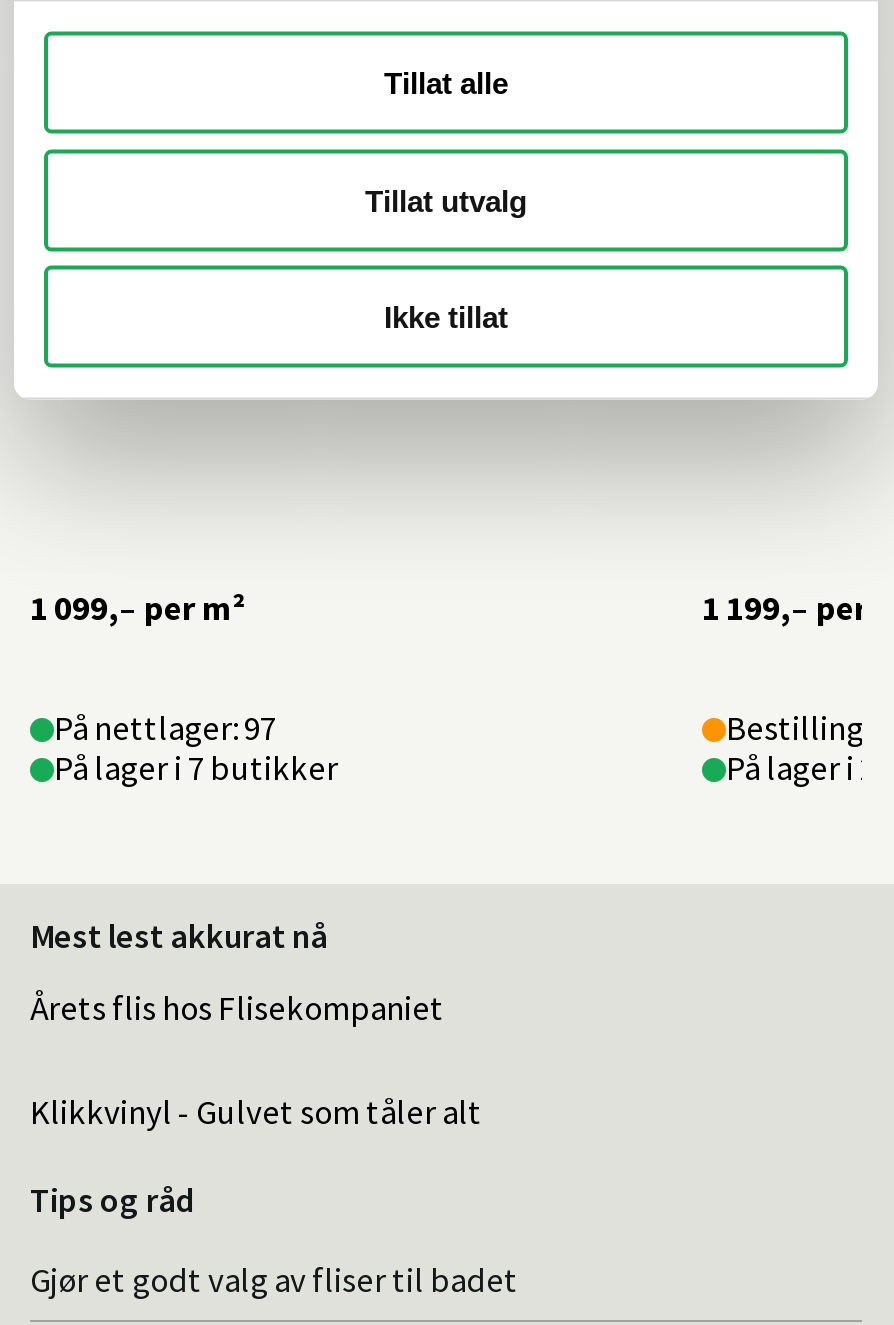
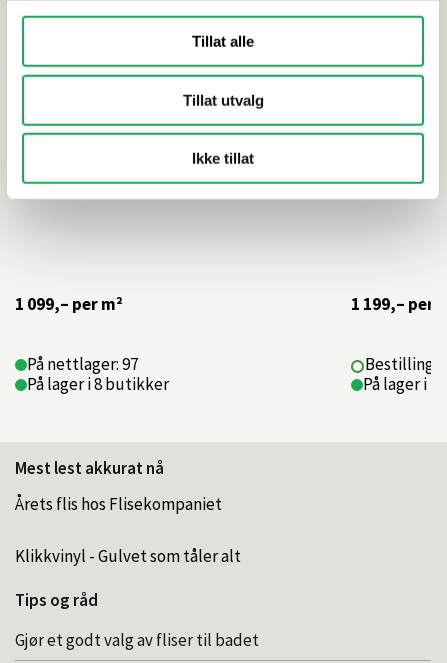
- På lager i 7 butikker
+ På lager i 8 butikker
